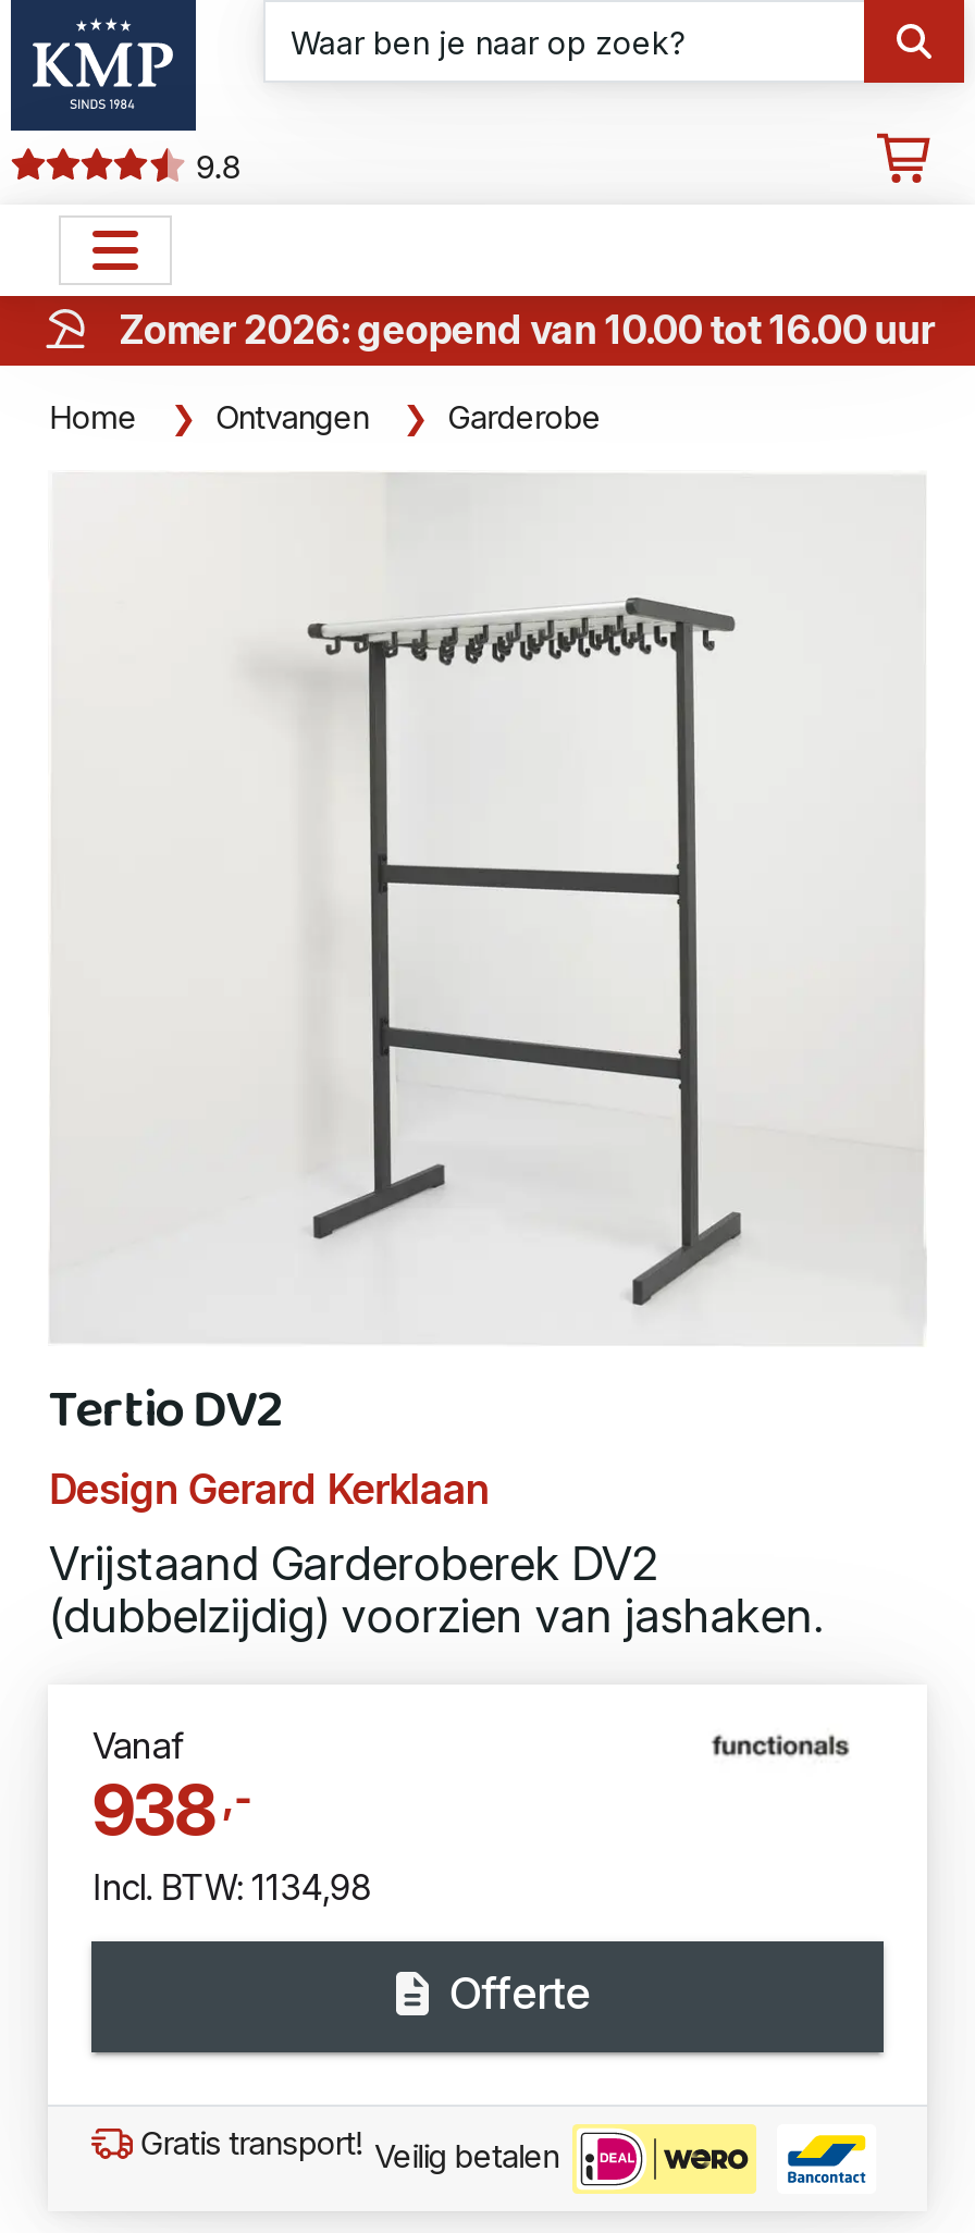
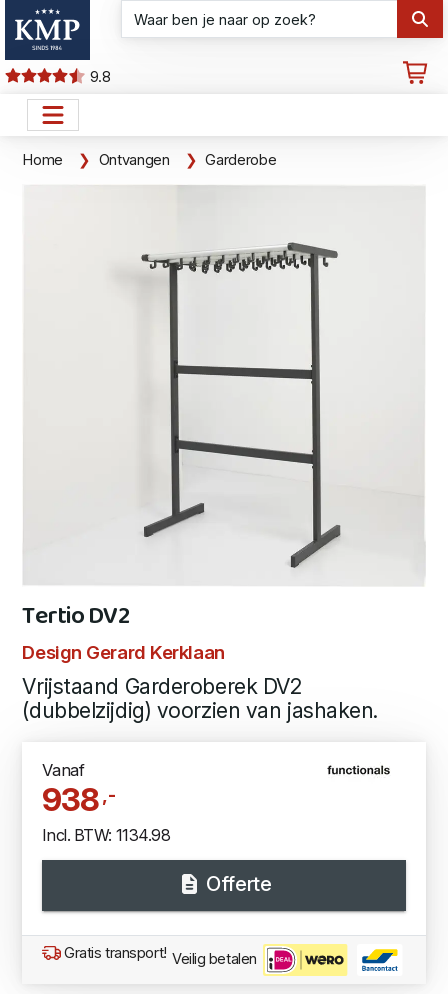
- [image]
- Zomer 2026: geopend van 10.00 tot 16.00 uur

- Incl. BTW: 1134,98
+ Incl. BTW: 1134.98
